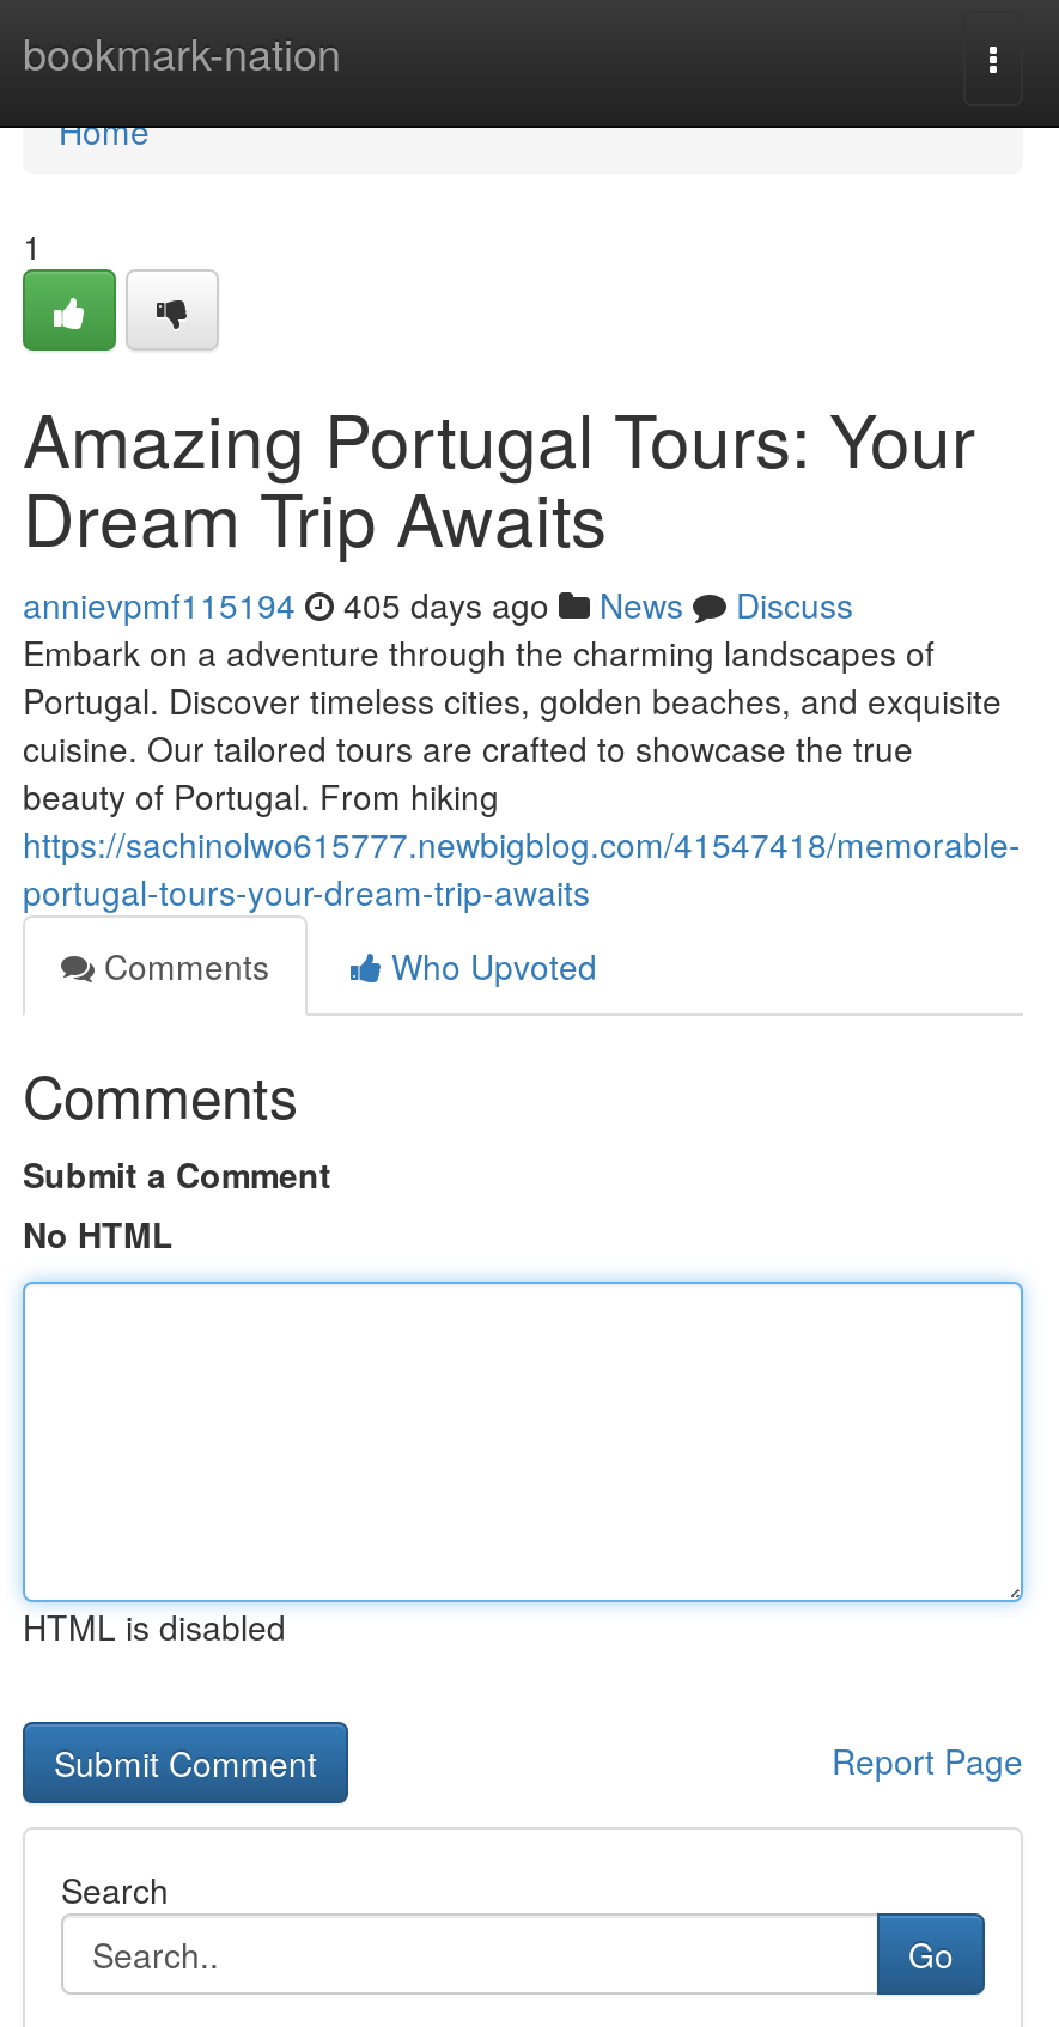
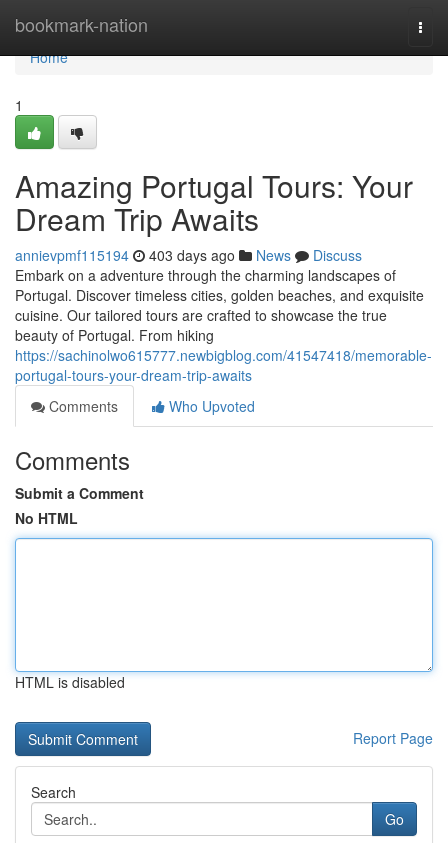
- annievpmf115194 405 days ago News Discuss
+ annievpmf115194 403 days ago News Discuss
